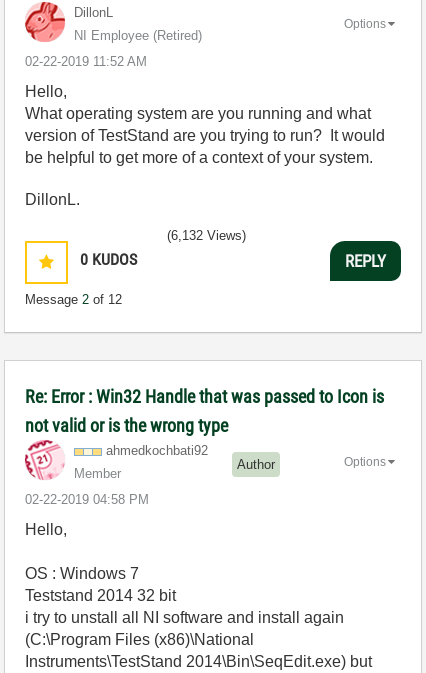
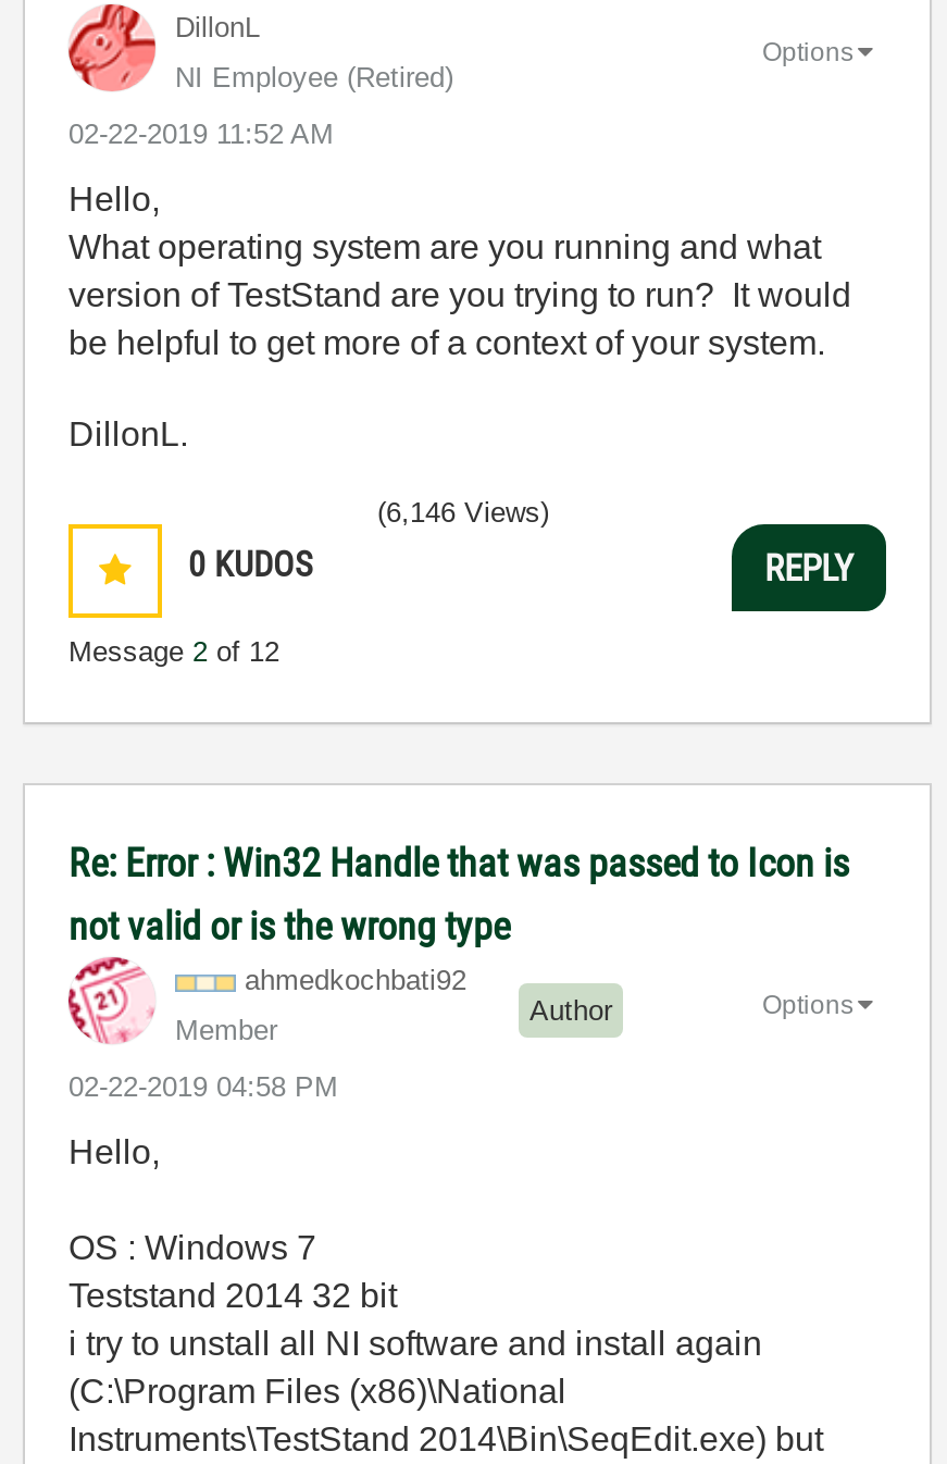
- (6,132 Views)
+ (6,146 Views)
